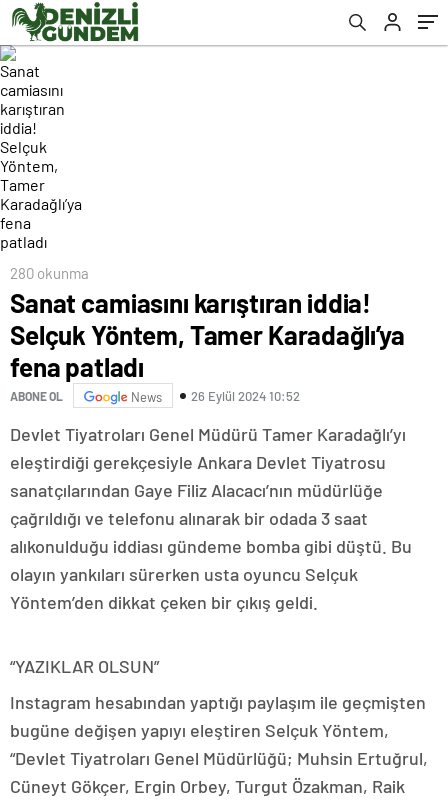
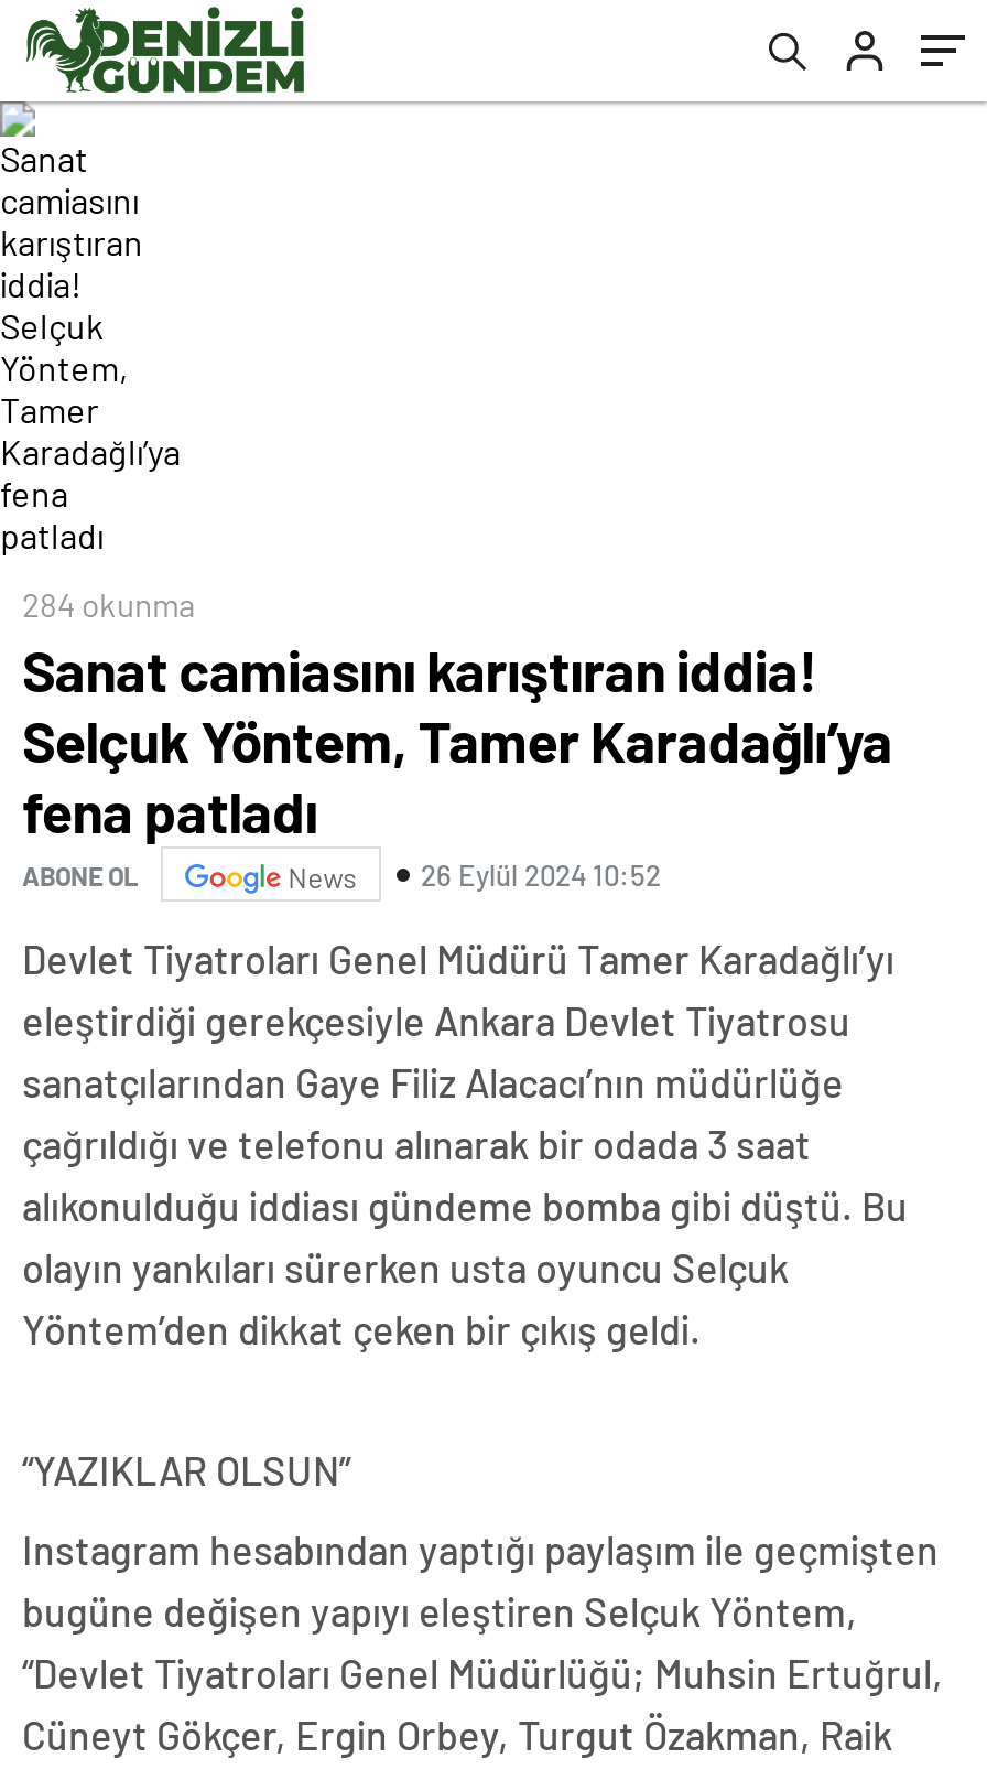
- 280 okunma
+ 284 okunma
